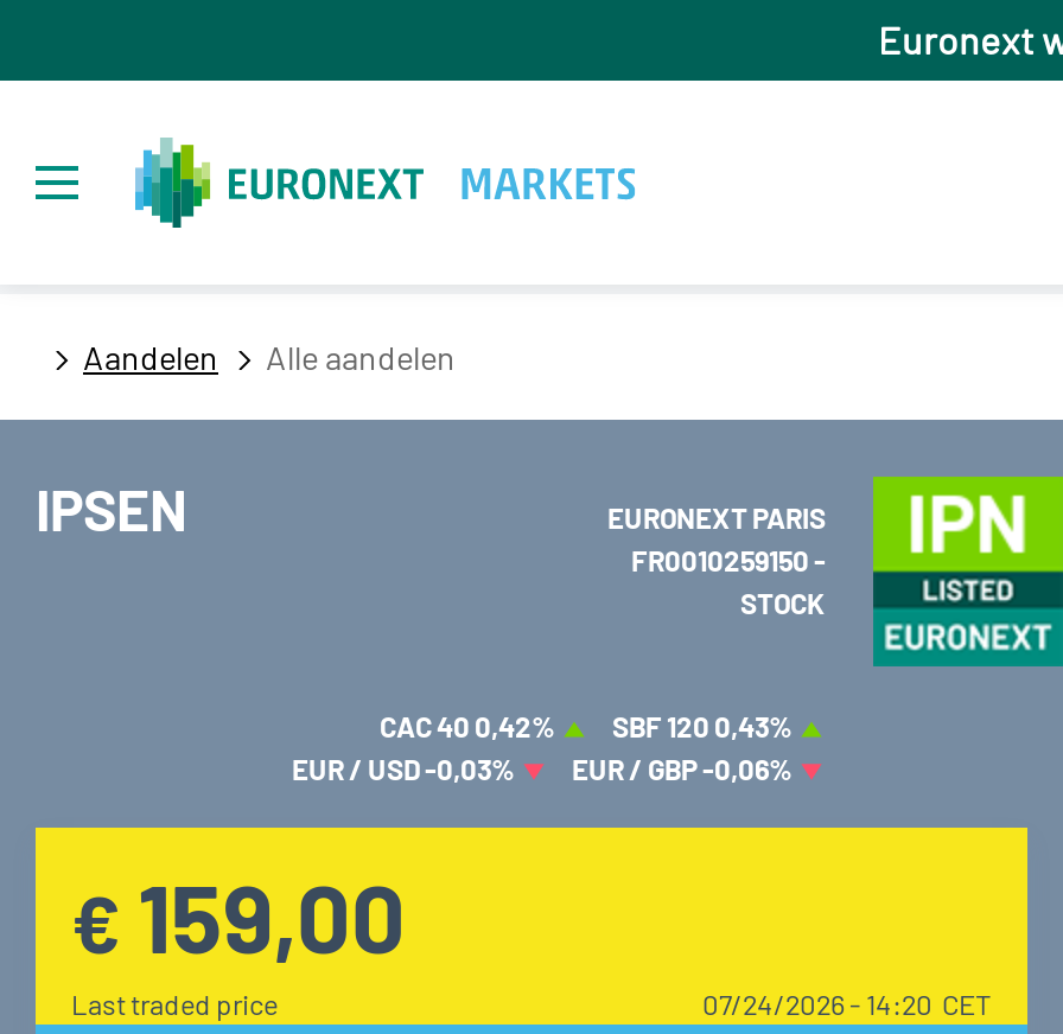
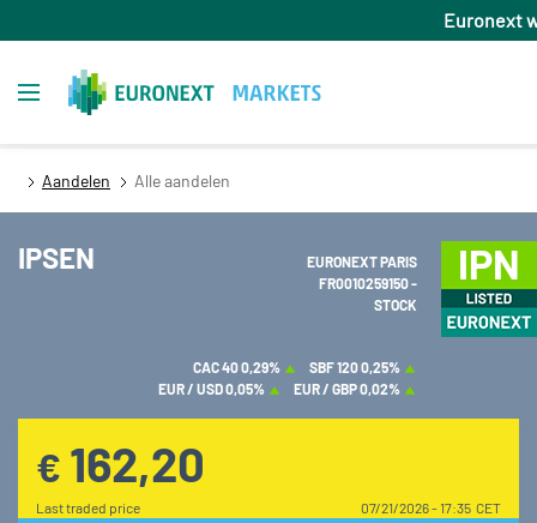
- CAC 40 0,42%
+ CAC 40 0,29%

- SBF 120 0,43%
+ SBF 120 0,25%

- EUR / USD -0,03%
+ EUR / USD 0,05%

- EUR / GBP -0,06%
+ EUR / GBP 0,02%

- €159,00
+ €162,20

- 07/24/2026 - 14:20 CET
+ 07/21/2026 - 17:35 CET
